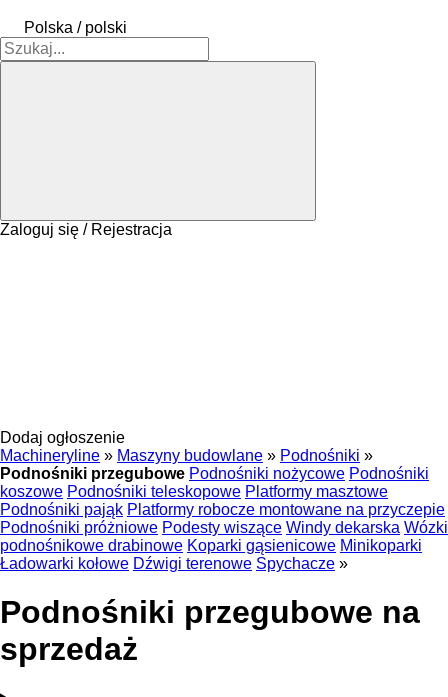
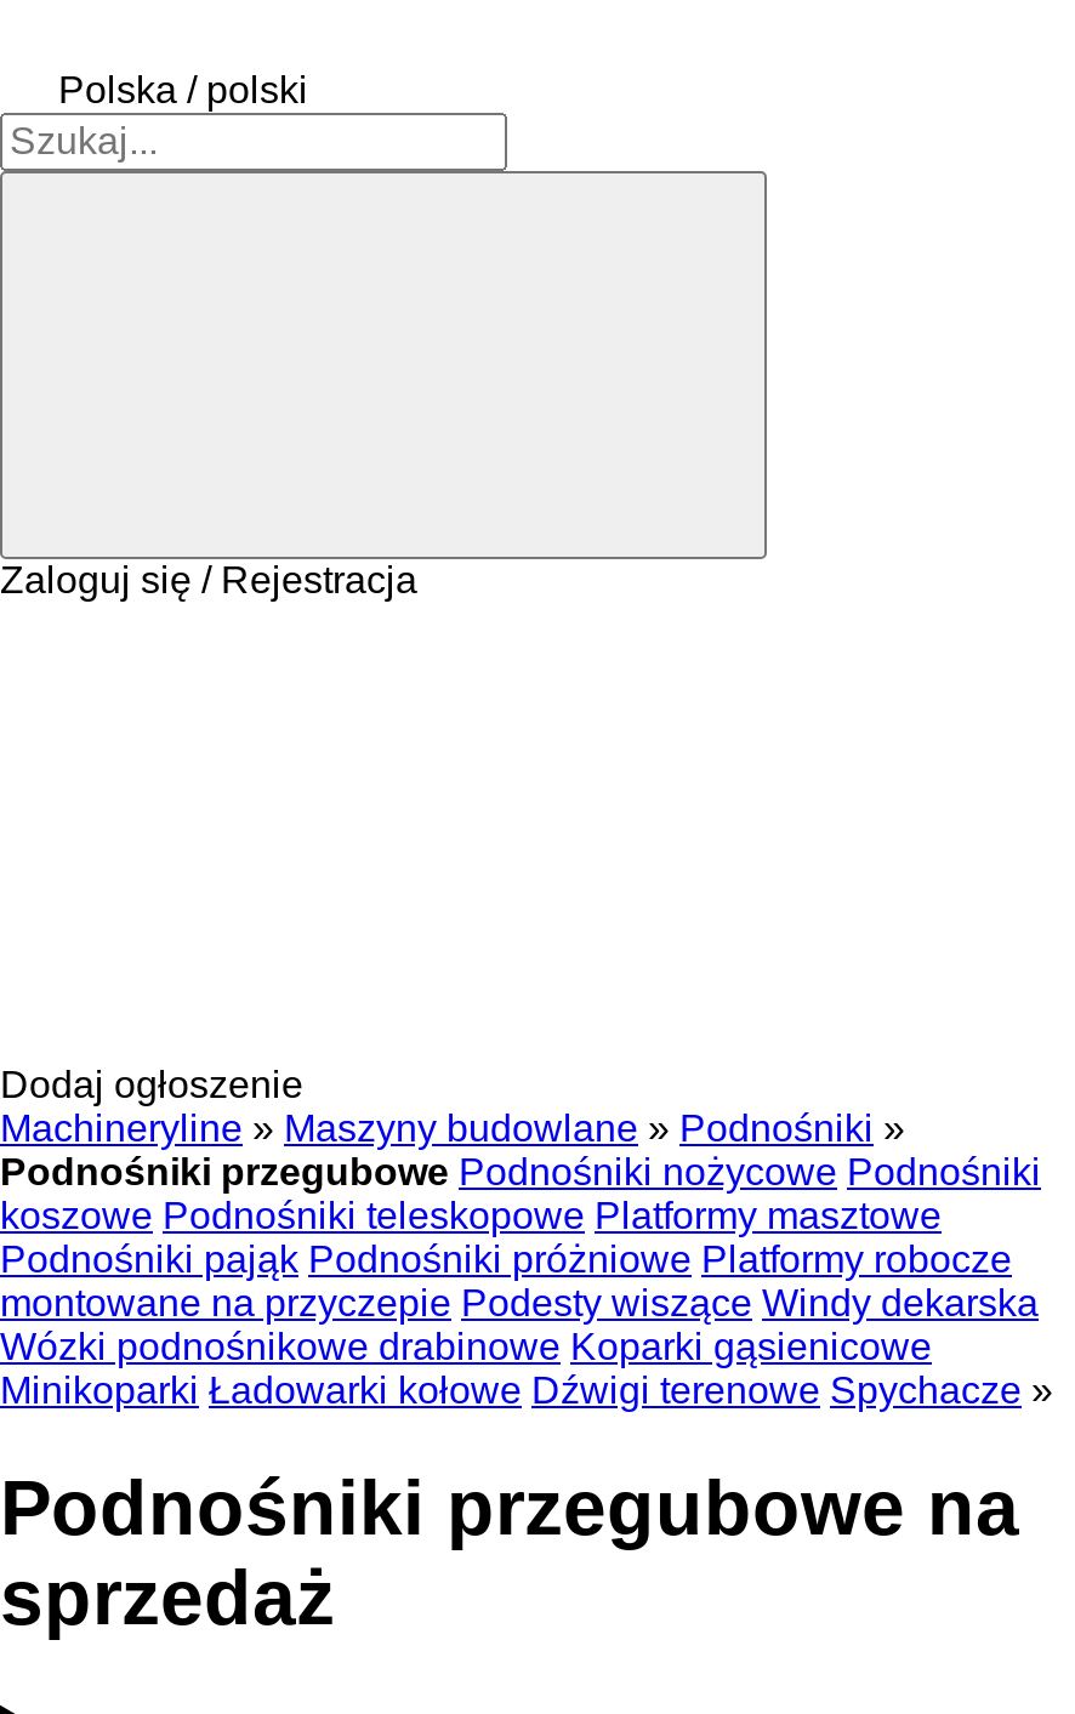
- Podnośniki pająk Platformy robocze montowane na przyczepie
- Podnośniki próżniowe Podesty wiszące Windy dekarska Wózki
- podnośnikowe drabinowe Koparki gąsienicowe Minikoparki
- Ładowarki kołowe Dźwigi terenowe Spychacze »
+ Podnośniki pająk Podnośniki próżniowe Platformy robocze
+ montowane na przyczepie Podesty wiszące Windy dekarska
+ Wózki podnośnikowe drabinowe Koparki gąsienicowe
+ Minikoparki Ładowarki kołowe Dźwigi terenowe Spychacze »
